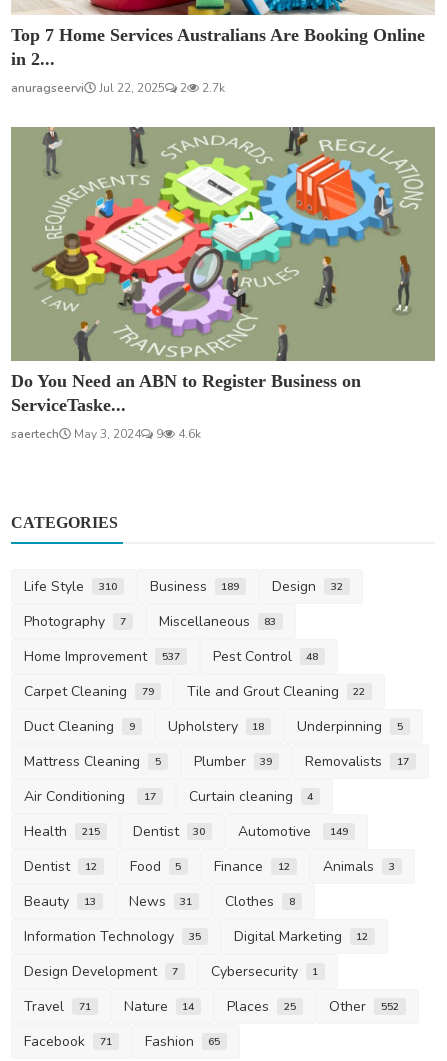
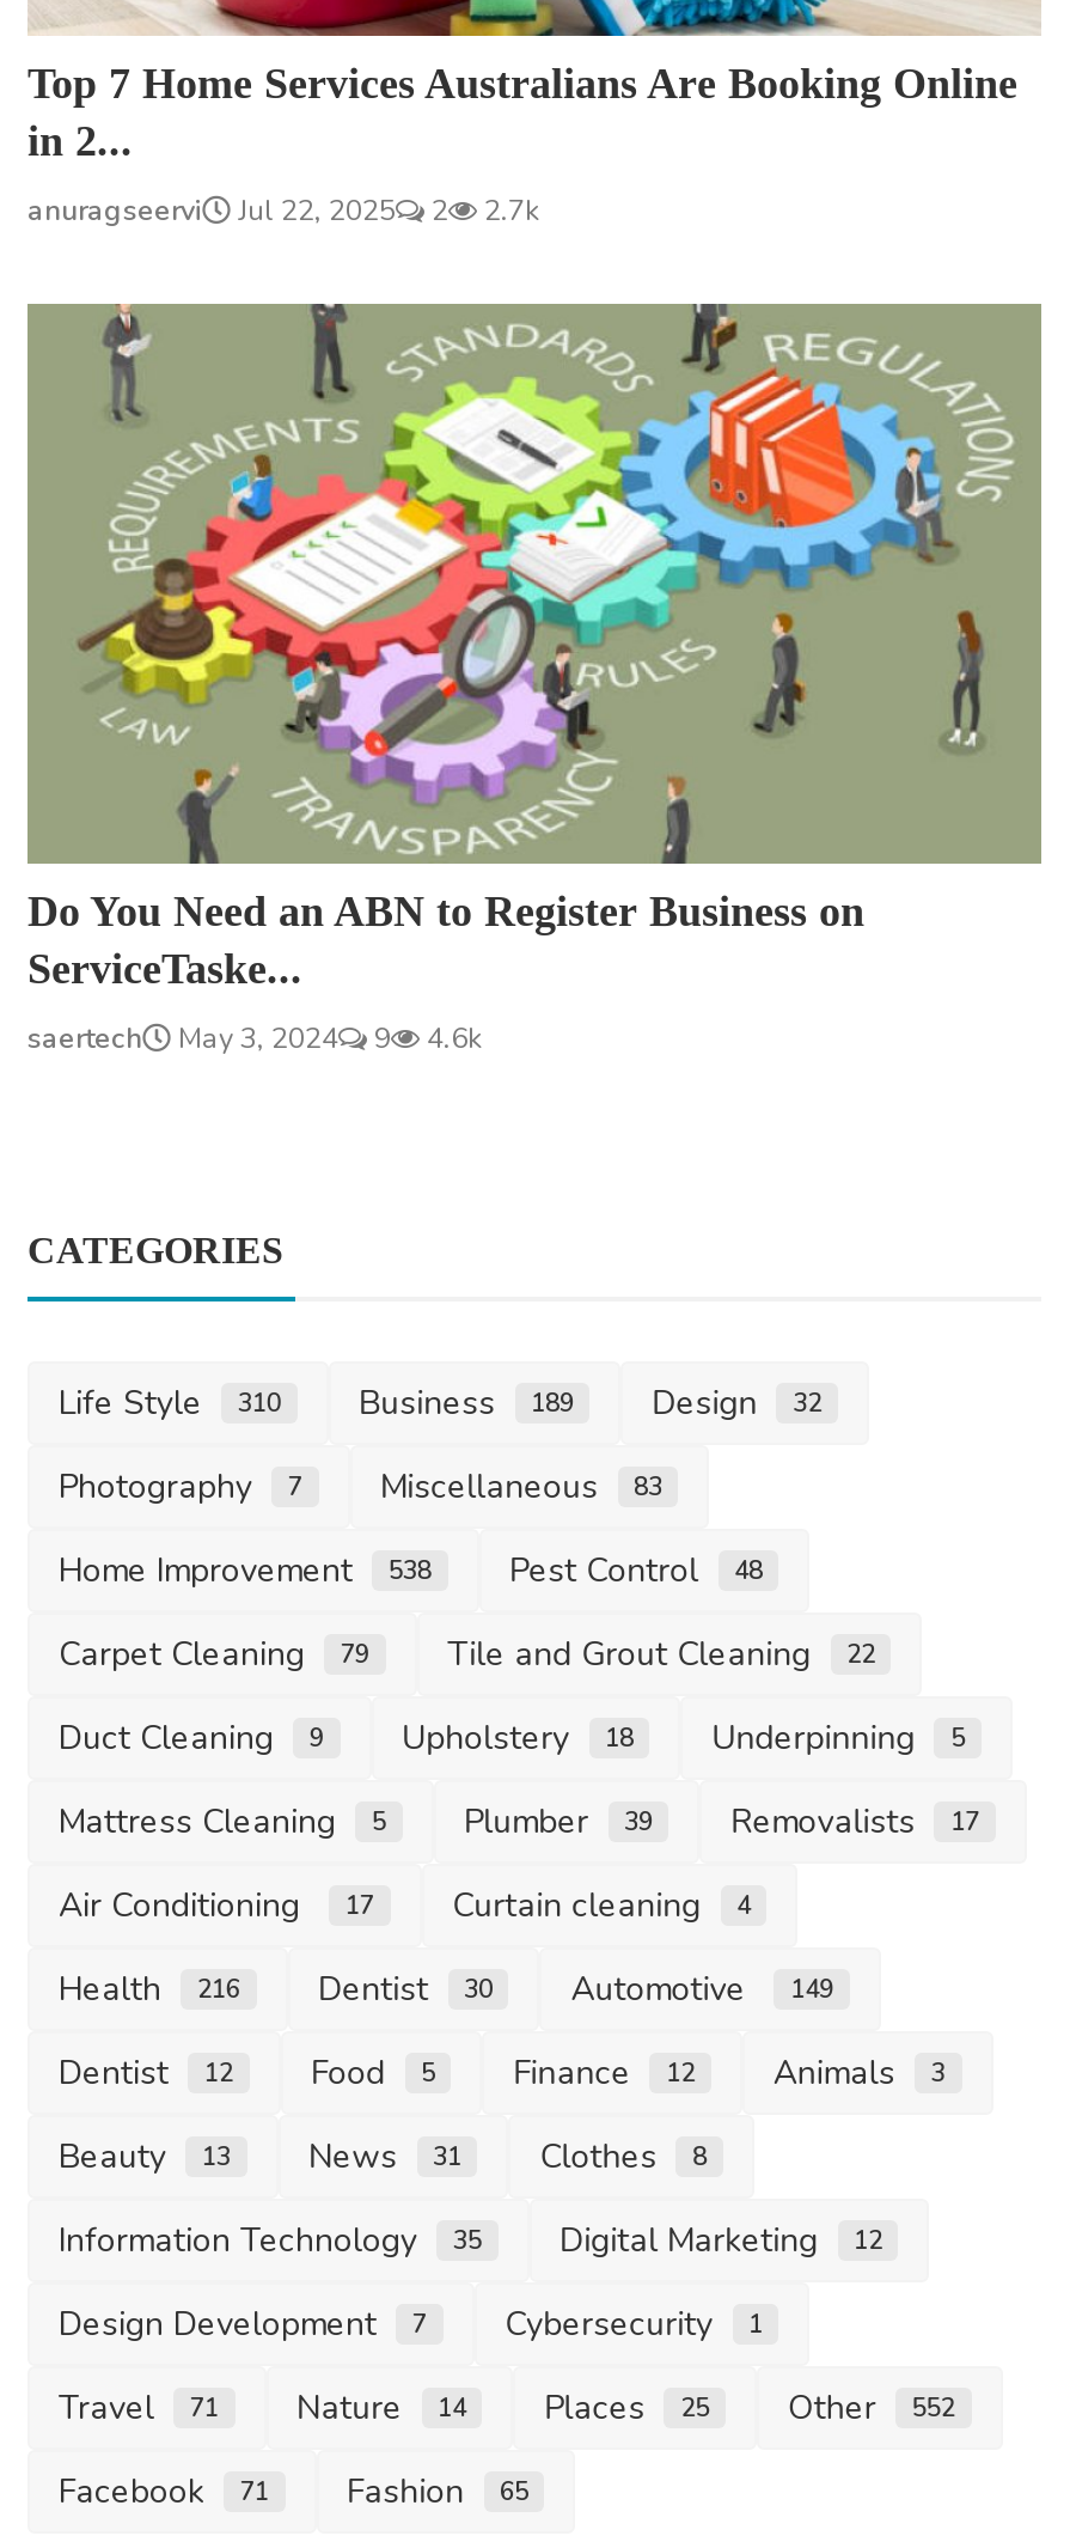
- Home Improvement 537
+ Home Improvement 538

- Health 215 Dentist 30 Automotive 149
+ Health 216 Dentist 30 Automotive 149
